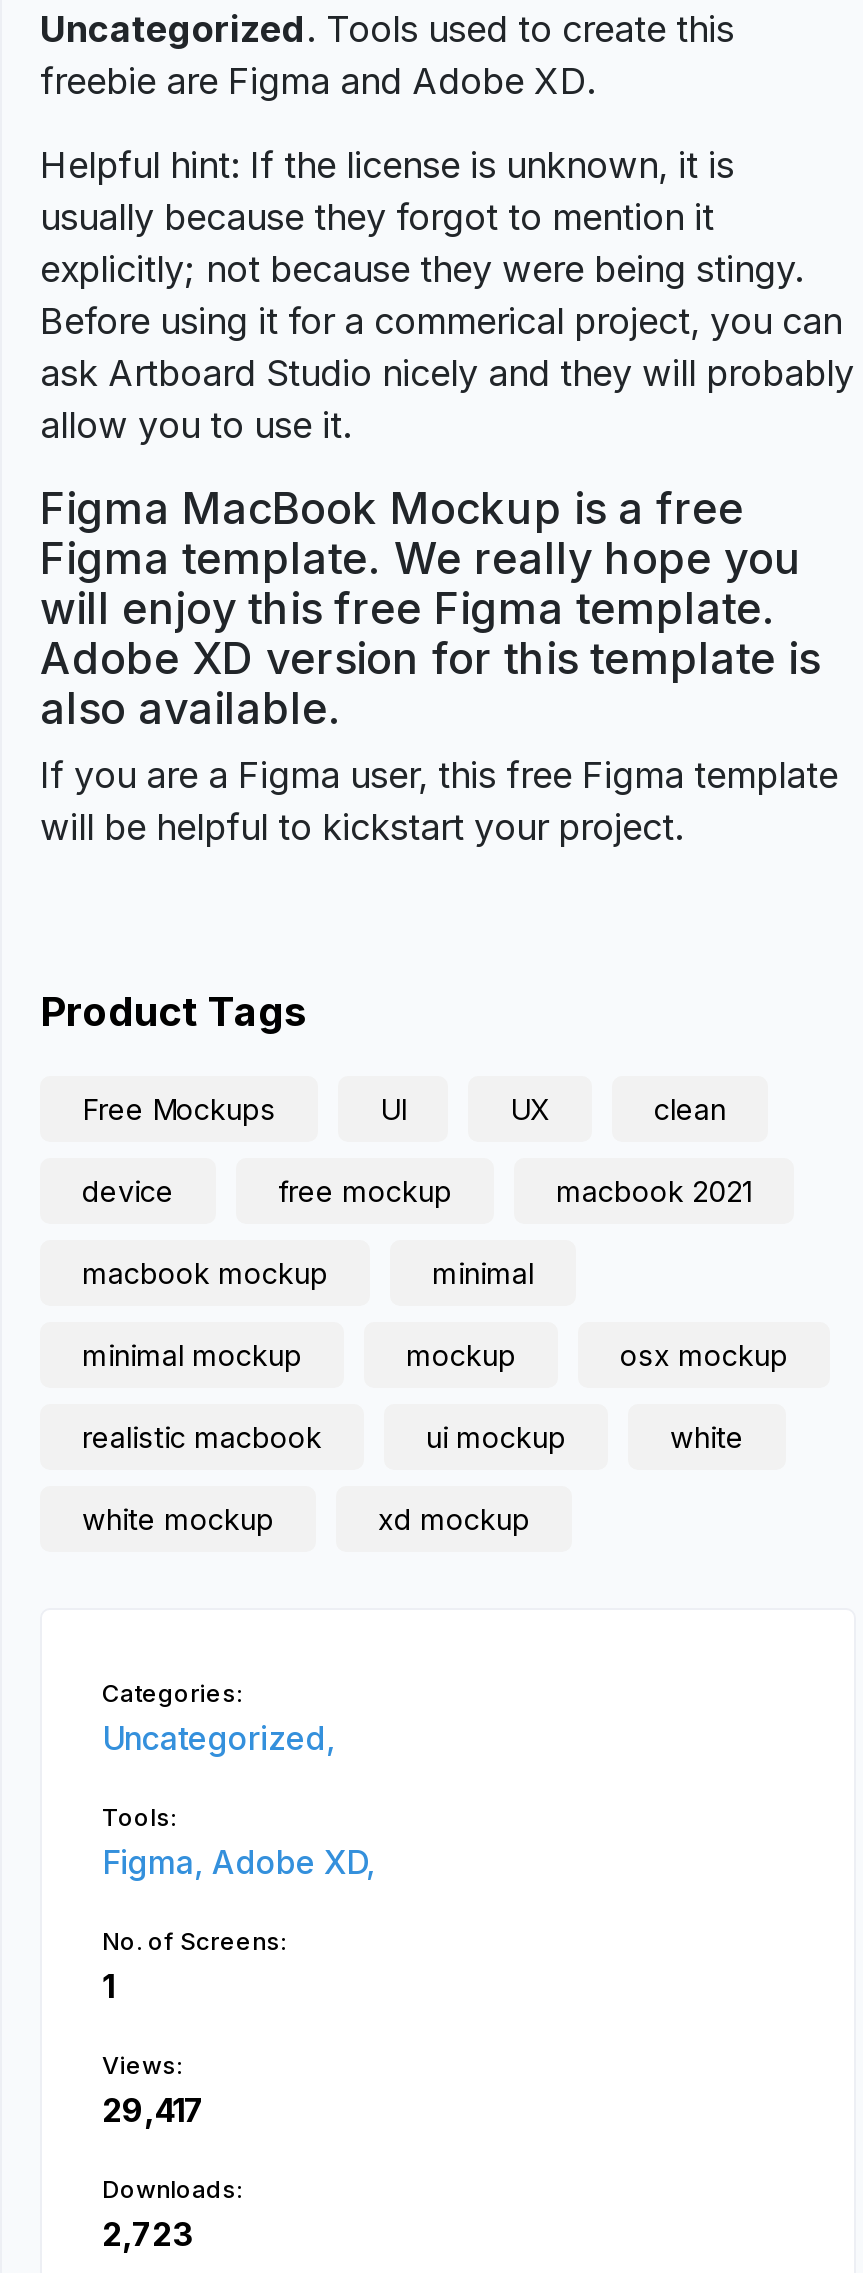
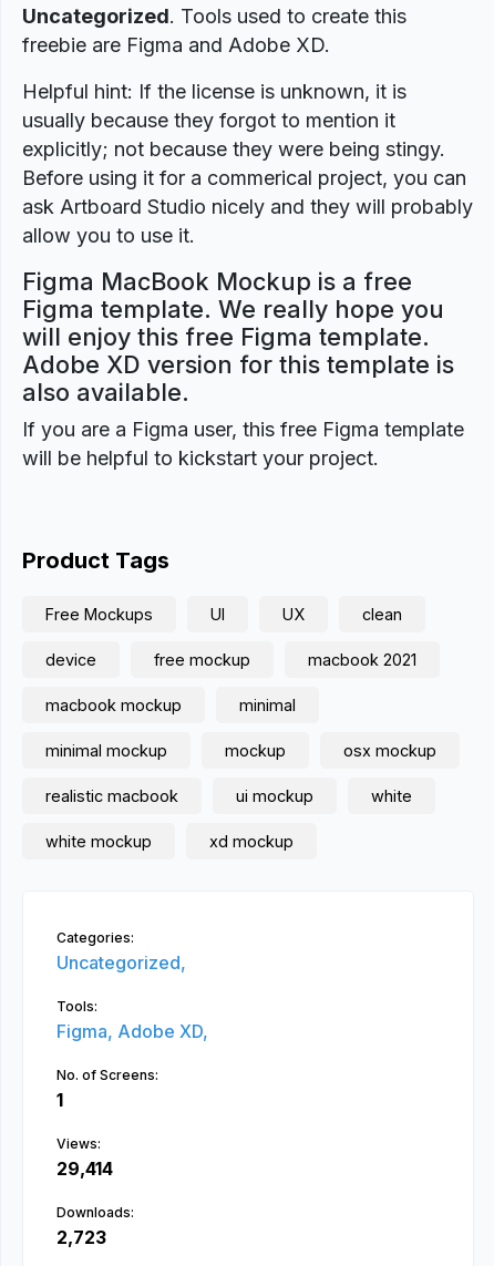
- 29,417
+ 29,414
